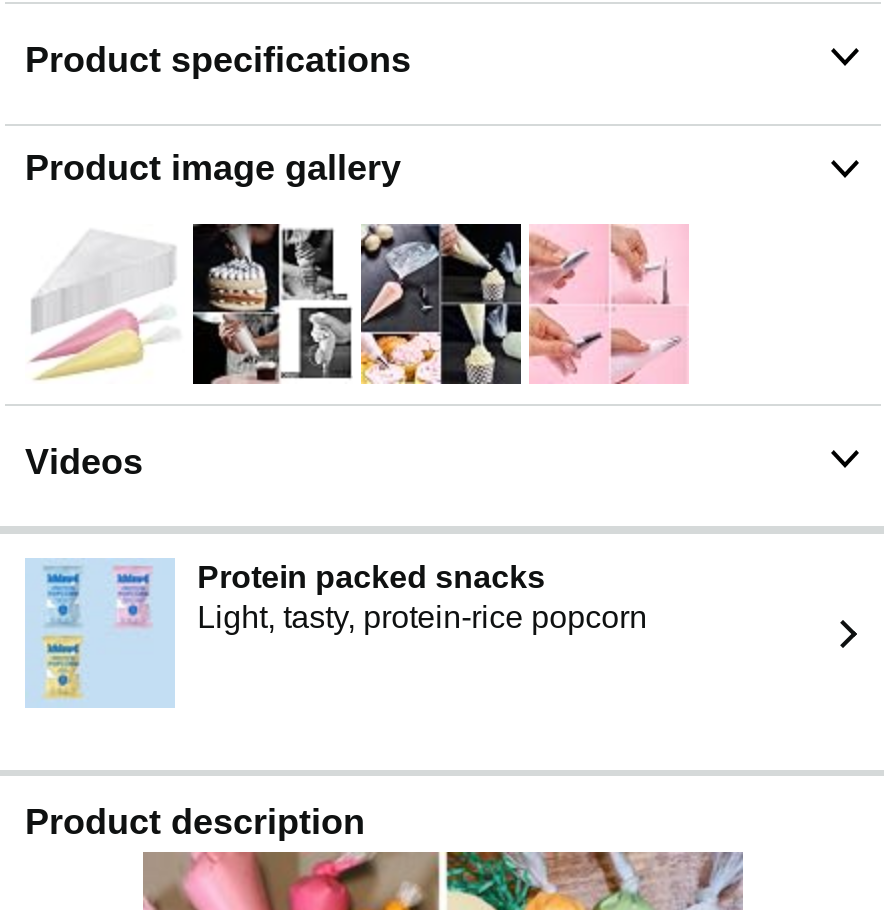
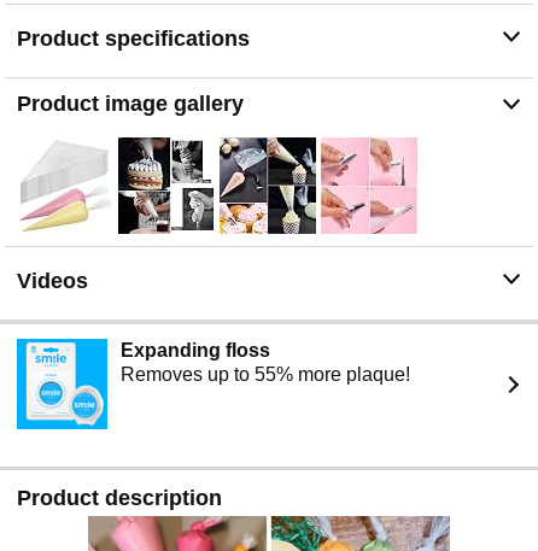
- [image]
- Protein packed snacks
- Light, tasty, protein-rice popcorn
+ [image]
+ Expanding floss
+ Removes up to 55% more plaque!
